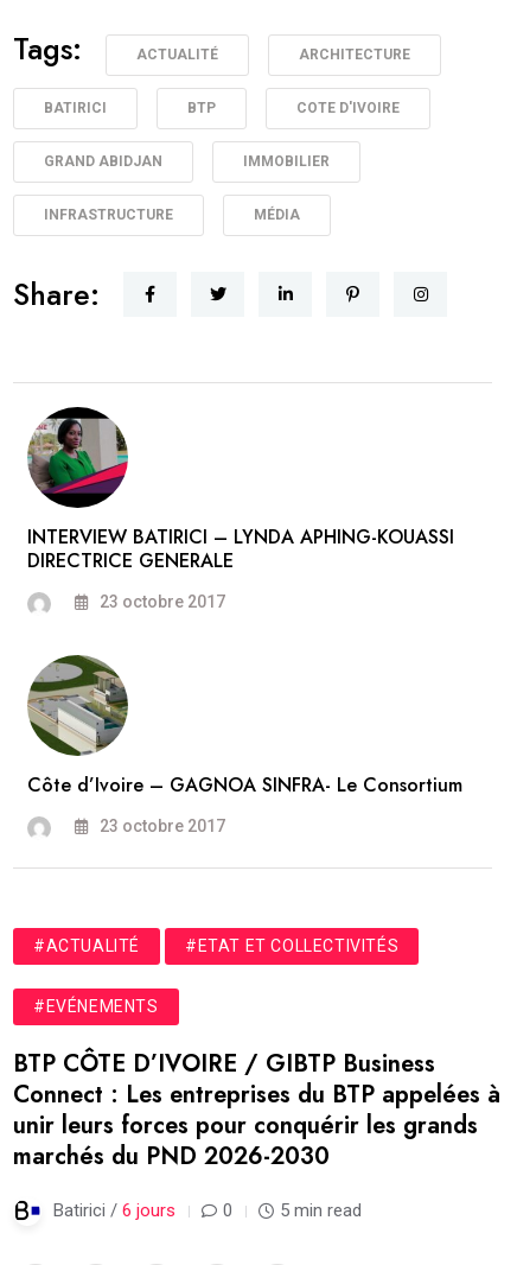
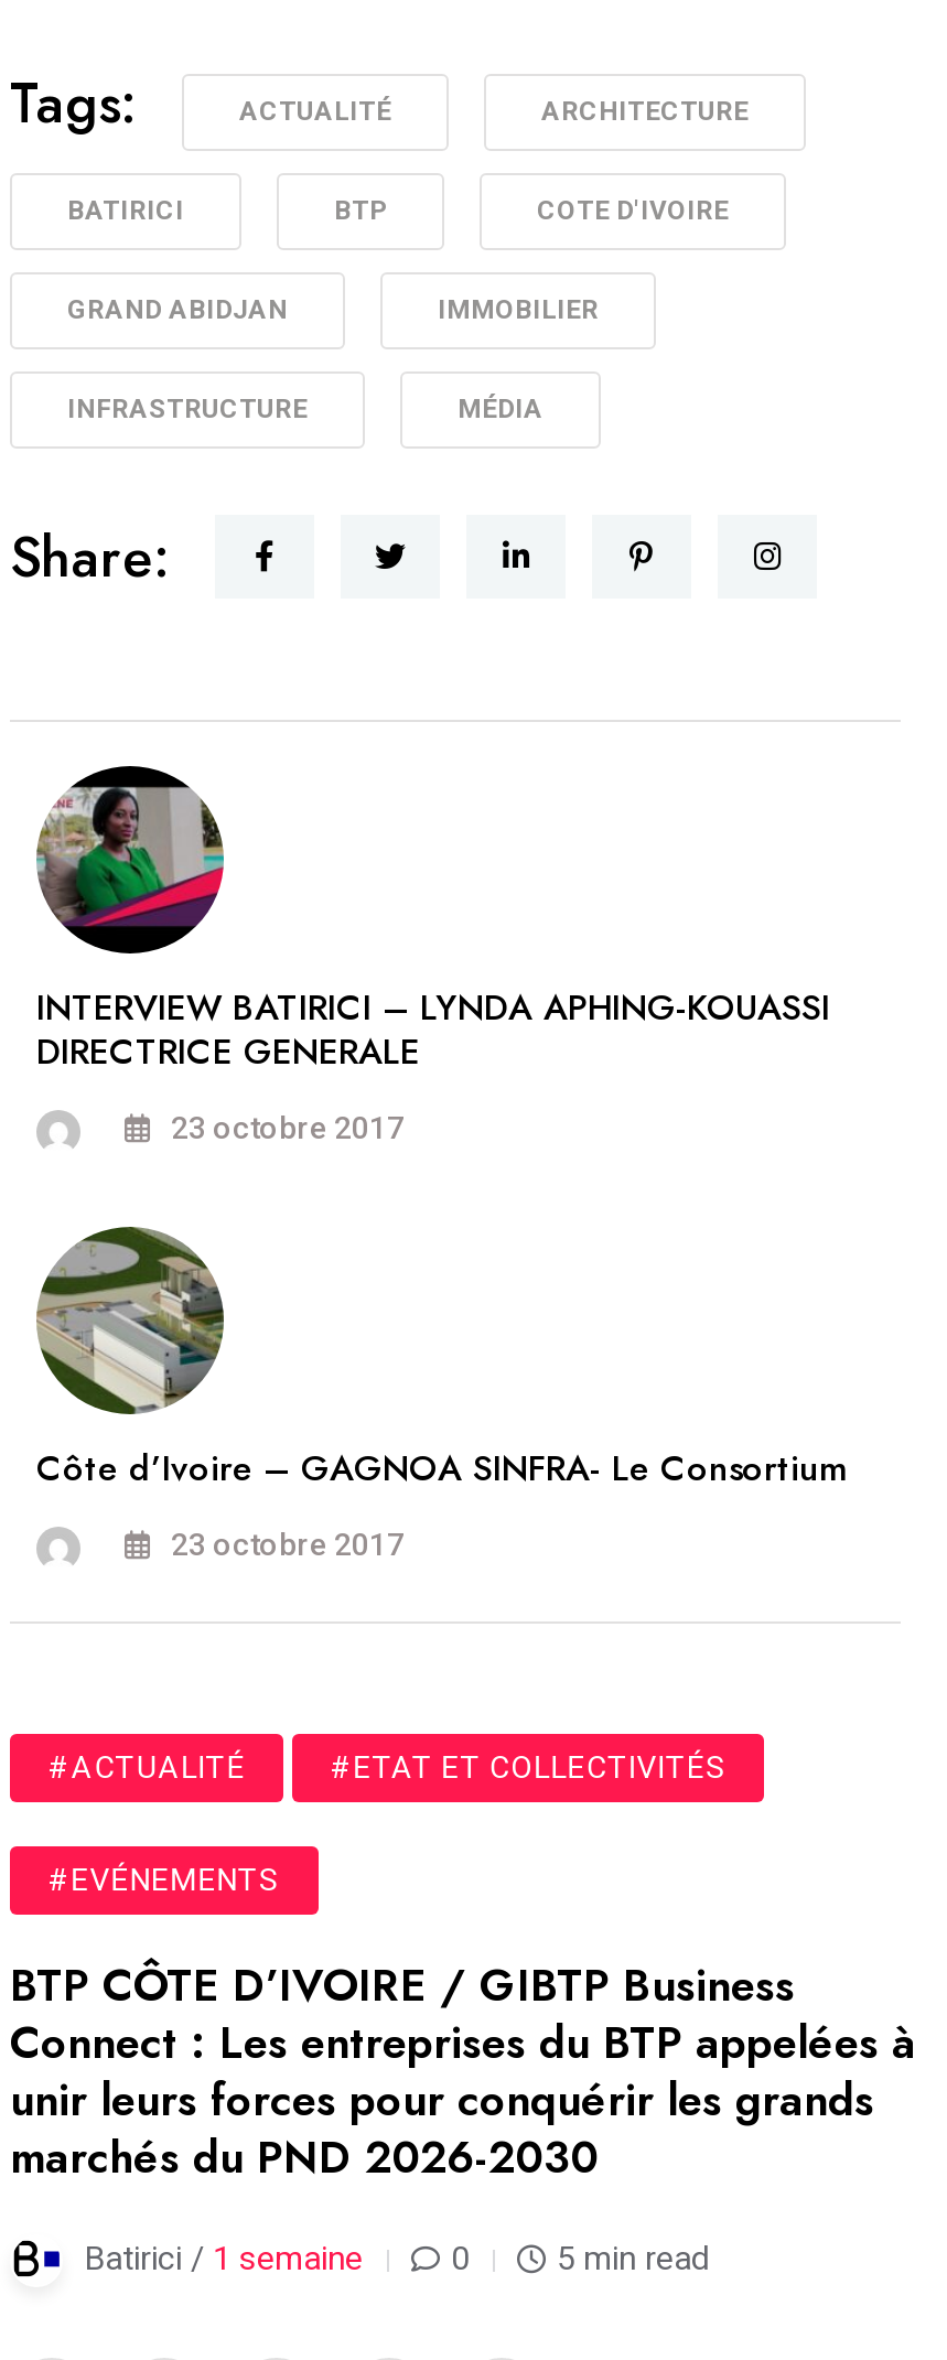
- Batirici / 6 jours
+ Batirici / 1 semaine
